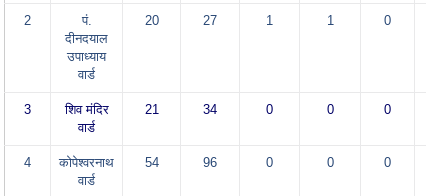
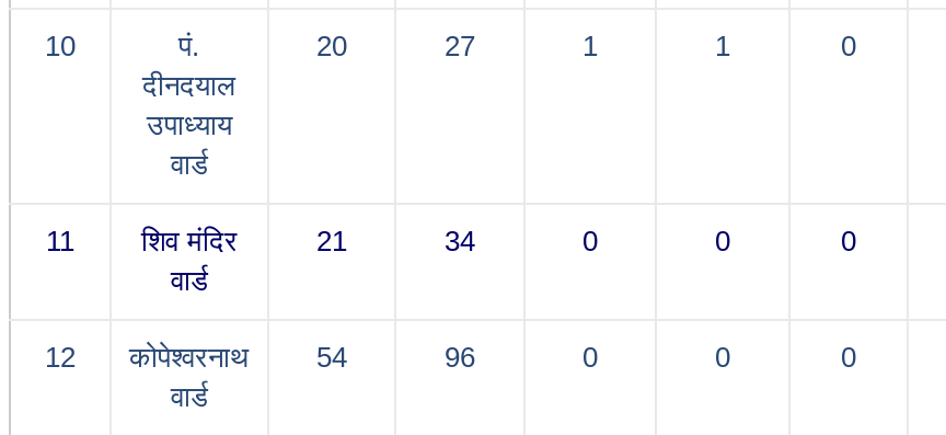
- 2
+ 10

- 3
+ 11

- 4 कोपेश्वरनाथ
+ 12 कोपेश्वरनाथ
